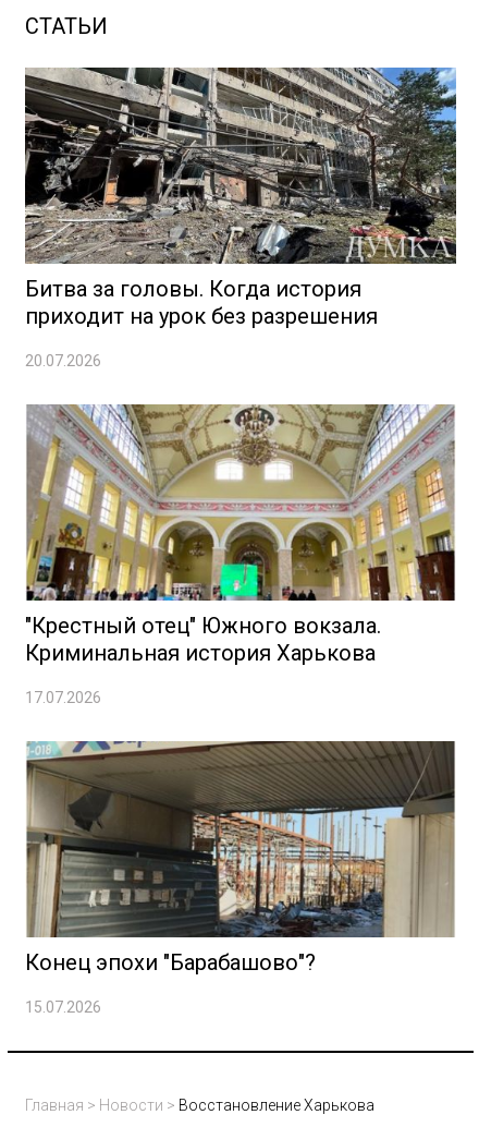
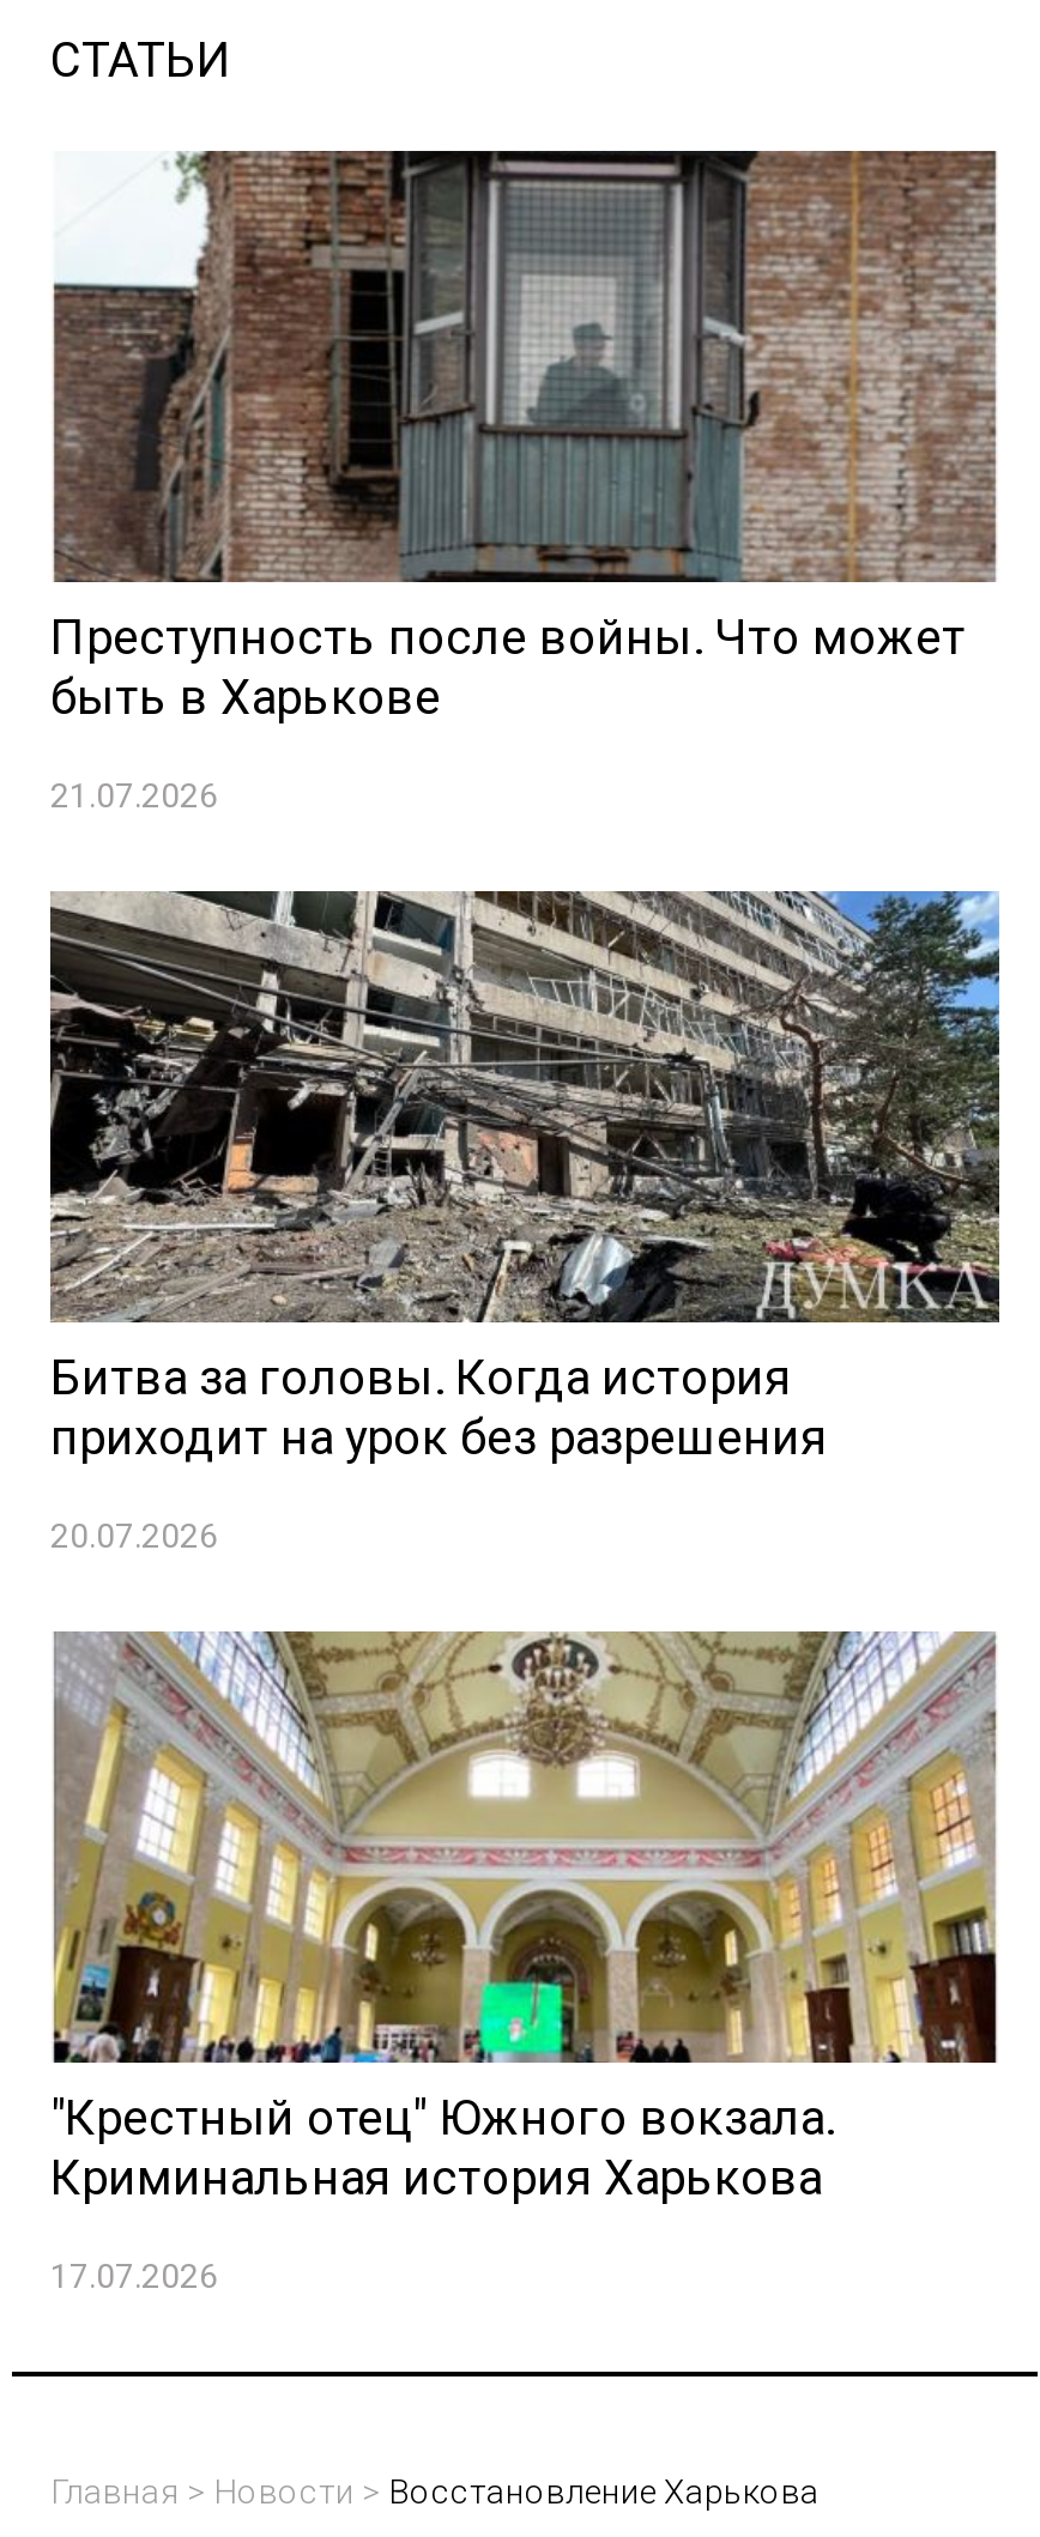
+ [image]
+ Преступность после войны. Что может
+ быть в Харькове
+ 21.07.2026

moved down: [image] | Битва за головы. Когда история | приходит на урок без разрешения | 20.07.2026 | "Крестный отец" Южного вокзала. | Криминальная история Харькова | 17.07.2026

- [image]
- Конец эпохи "Барабашово"?
- 15.07.2026
